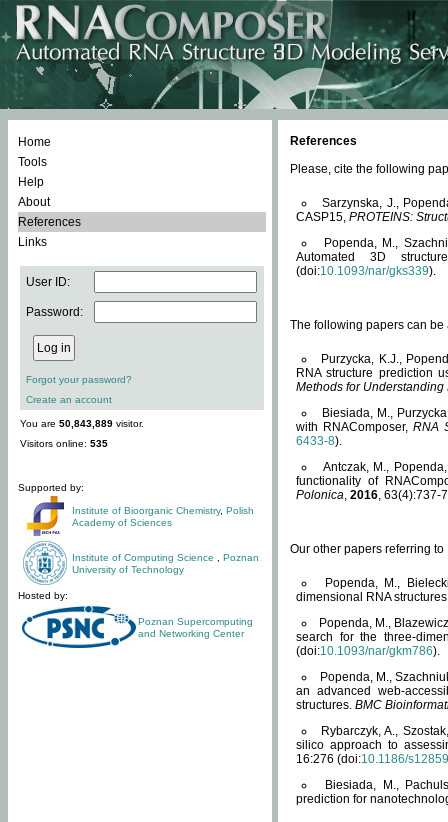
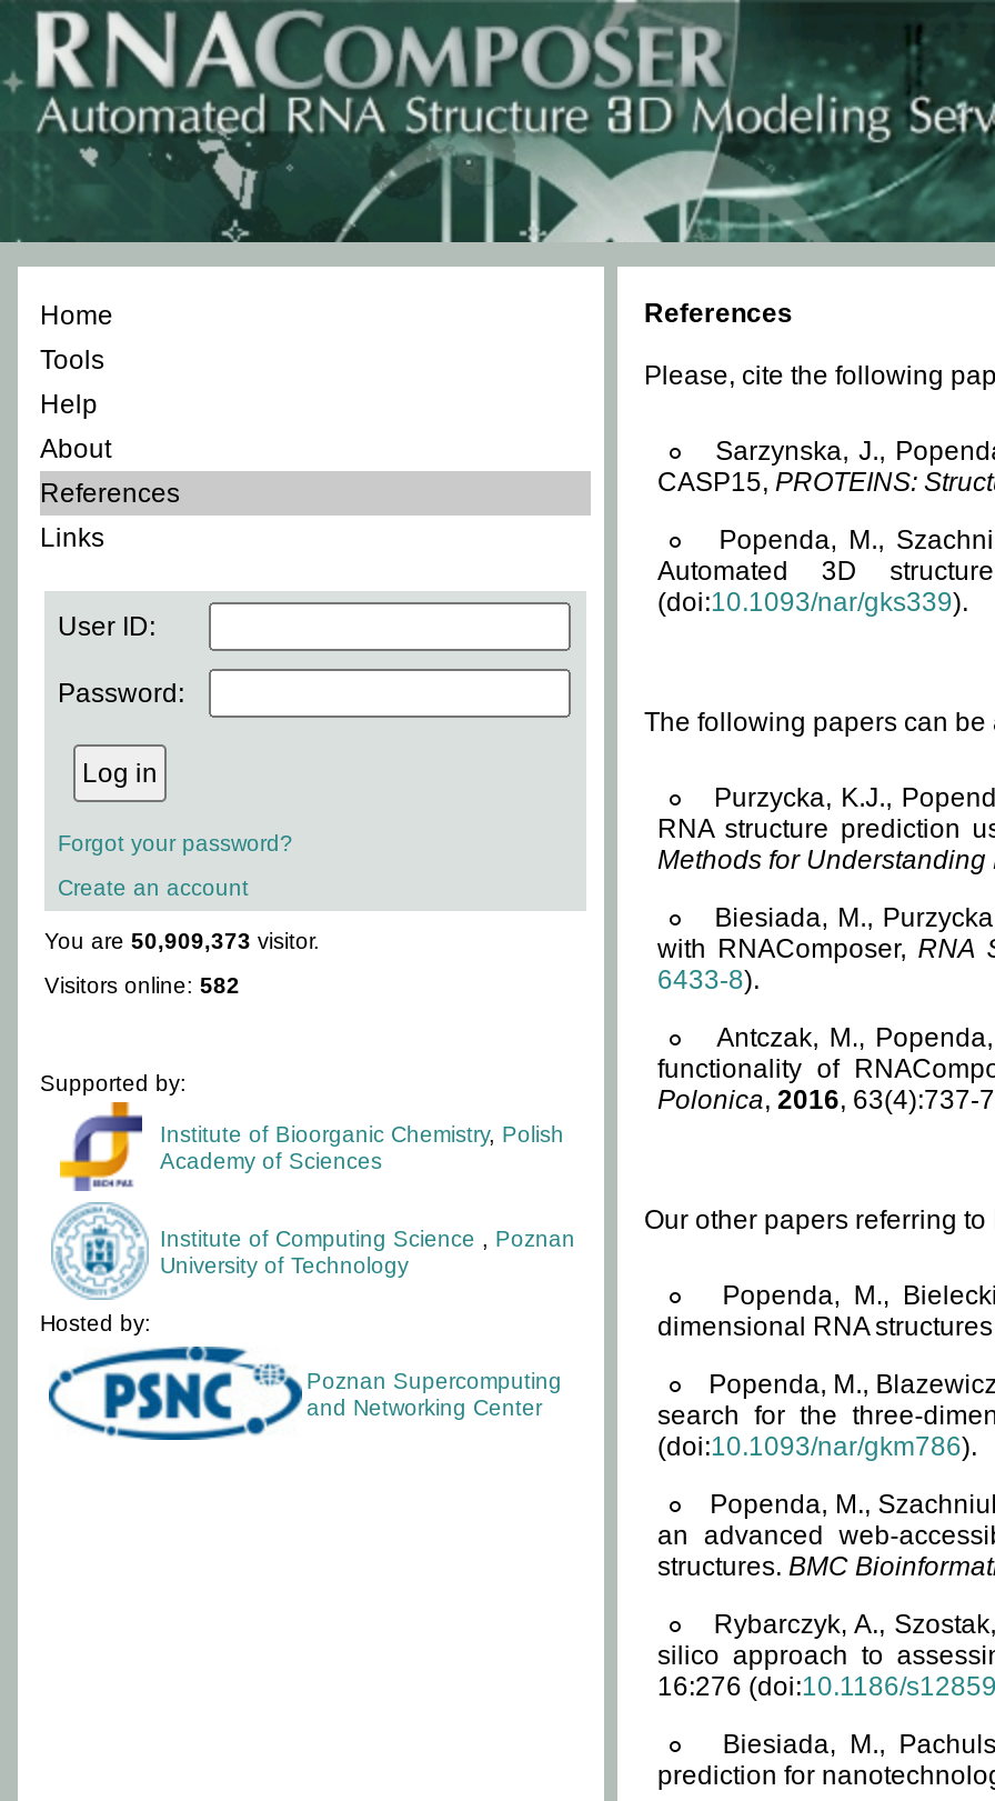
- You are 50,843,889 visitor.
+ You are 50,909,373 visitor.

- Visitors online: 535
+ Visitors online: 582
